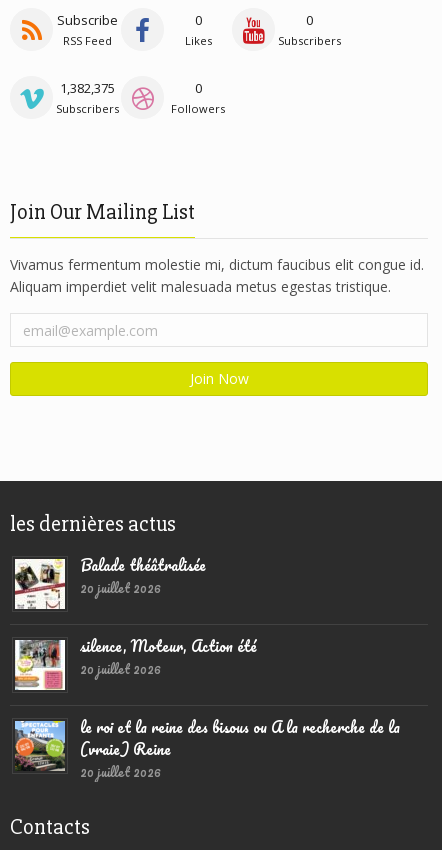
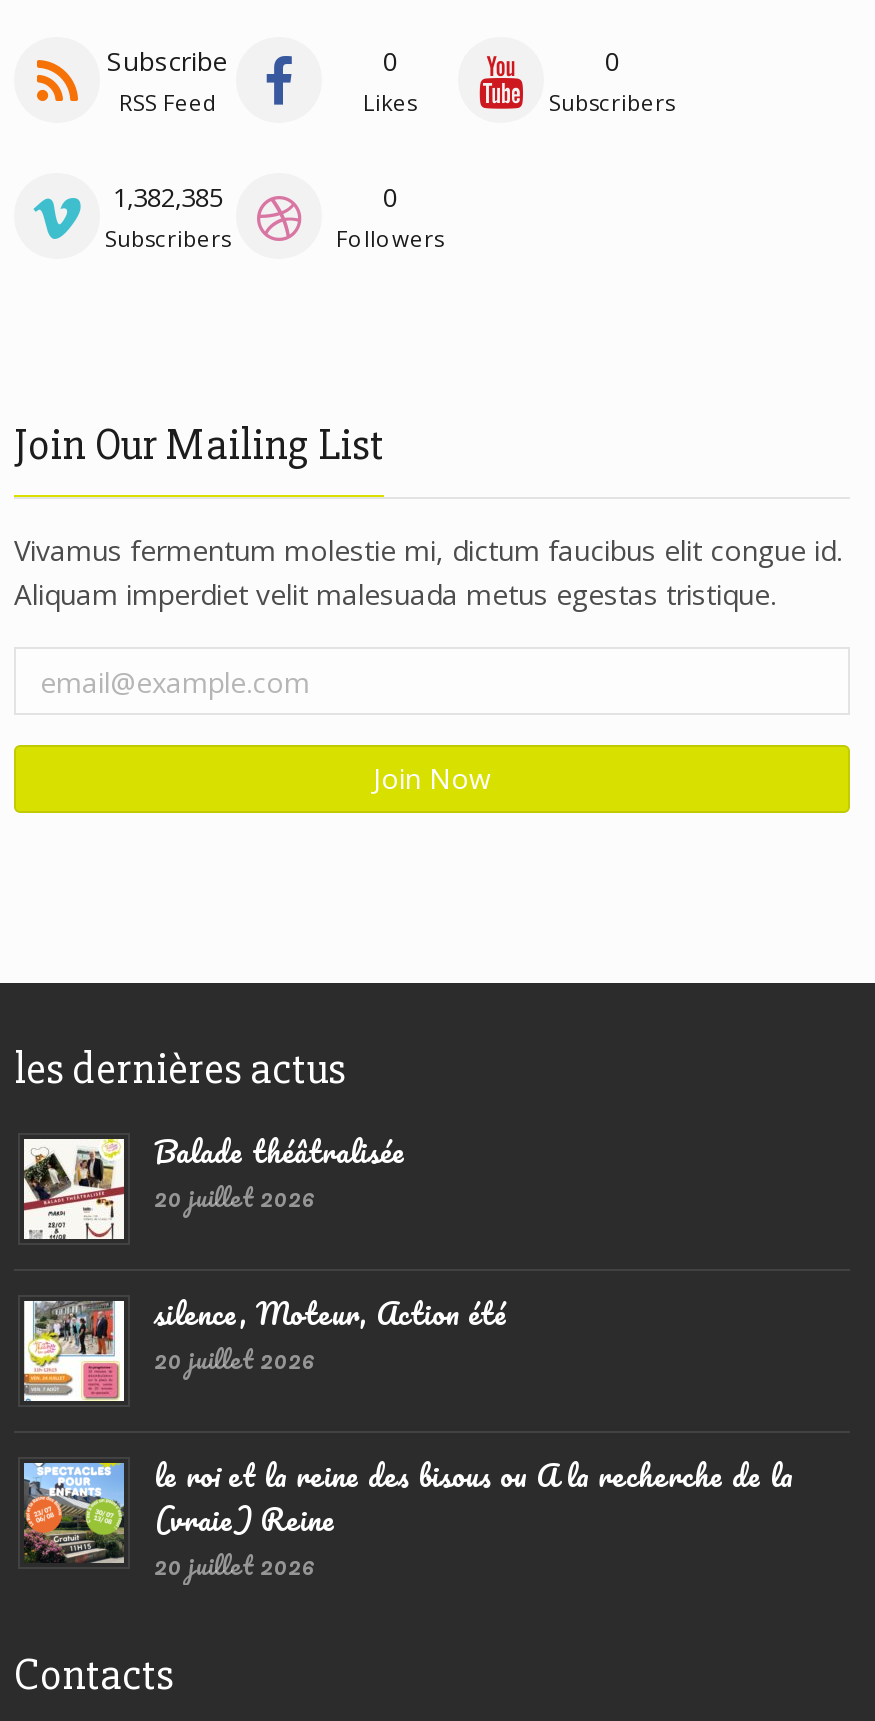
- 1,382,375
+ 1,382,385
